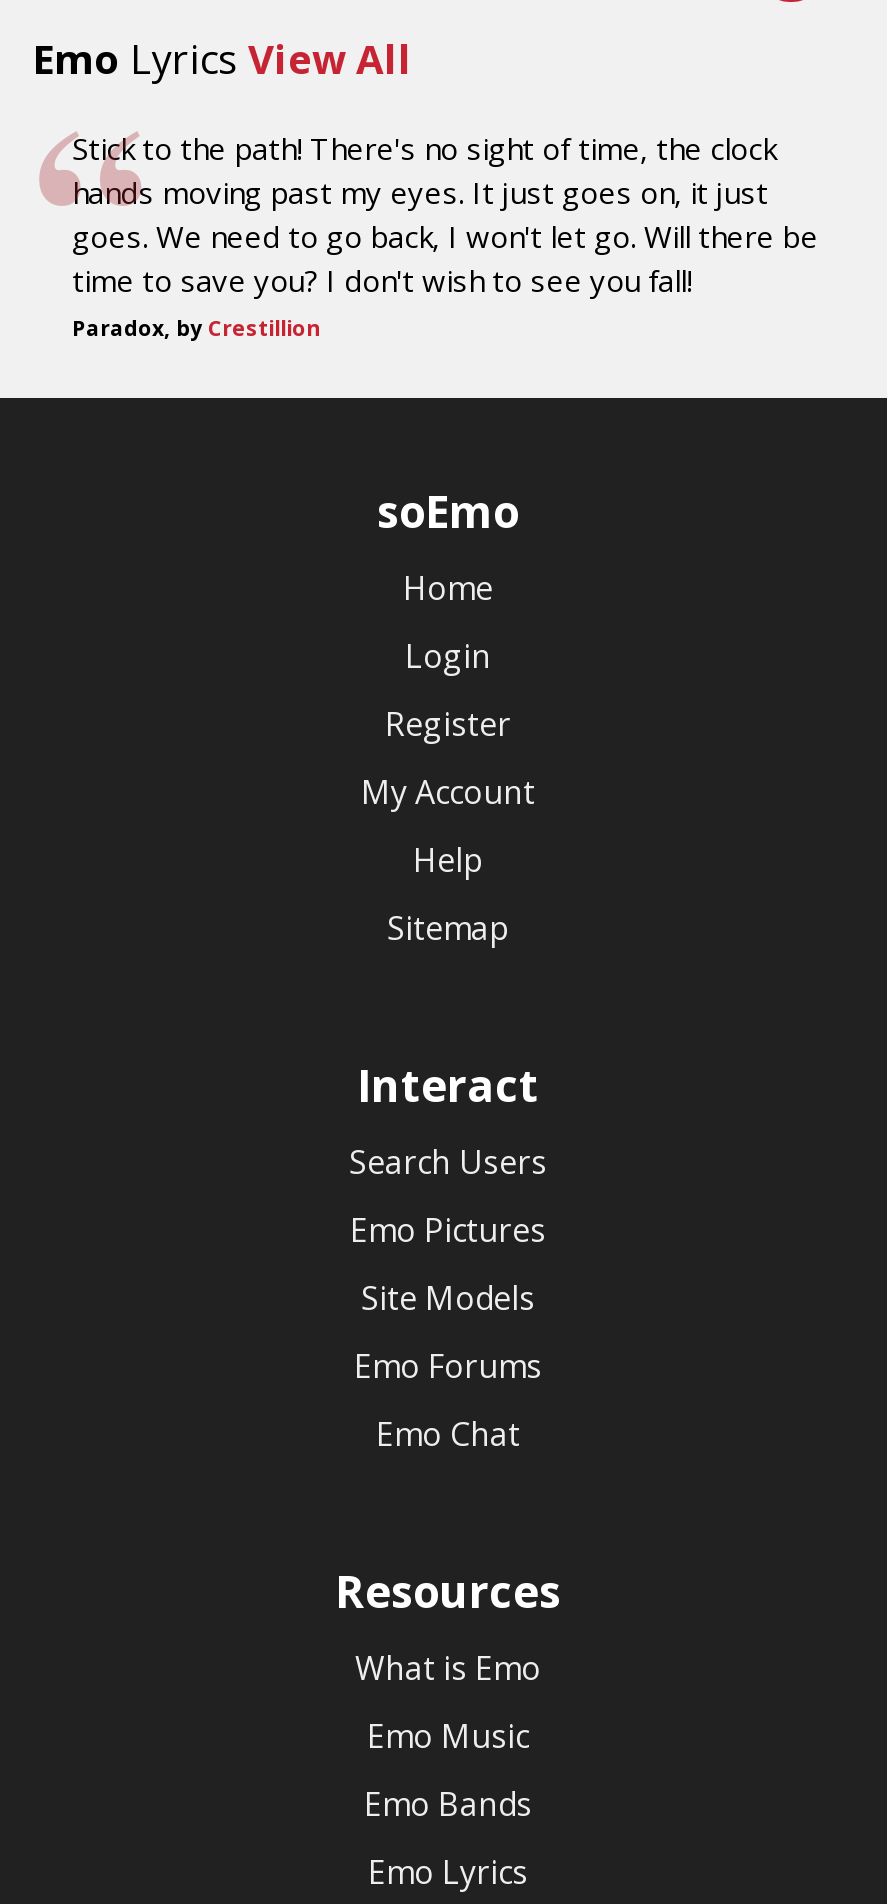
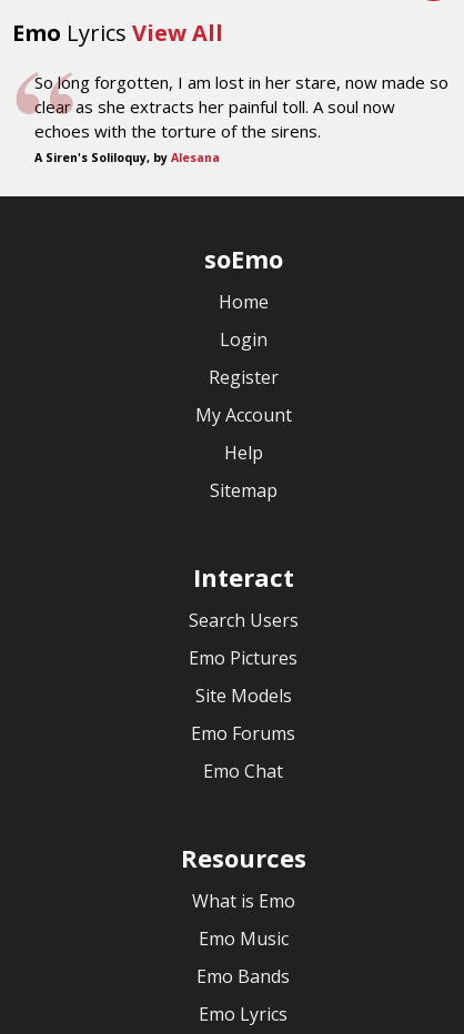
- Stick to the path! There's no sight of time, the clock
- hands moving past my eyes. It just goes on, it just
- goes. We need to go back, I won't let go. Will there be
- time to save you? I don't wish to see you fall!
- Paradox, by Crestillion
+ So long forgotten, I am lost in her stare, now made so
+ clear as she extracts her painful toll. A soul now
+ echoes with the torture of the sirens.
+ A Siren's Soliloquy, by Alesana
